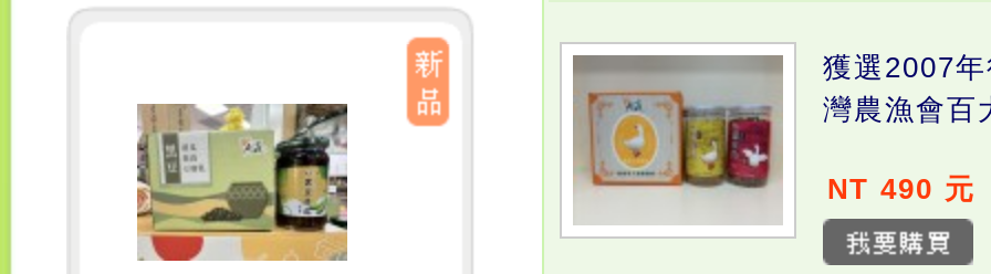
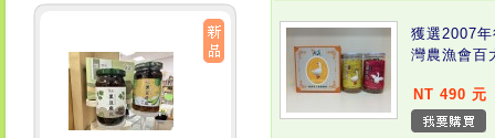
- [image]
+ [image]
